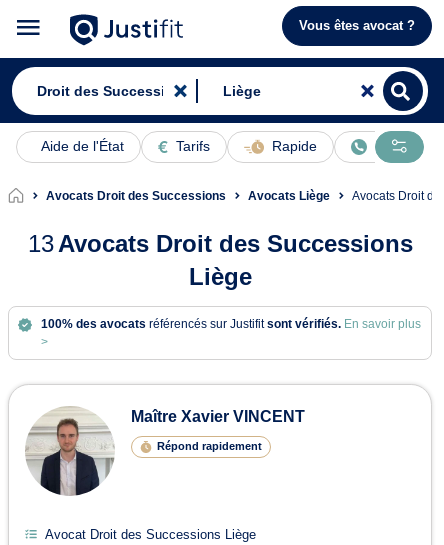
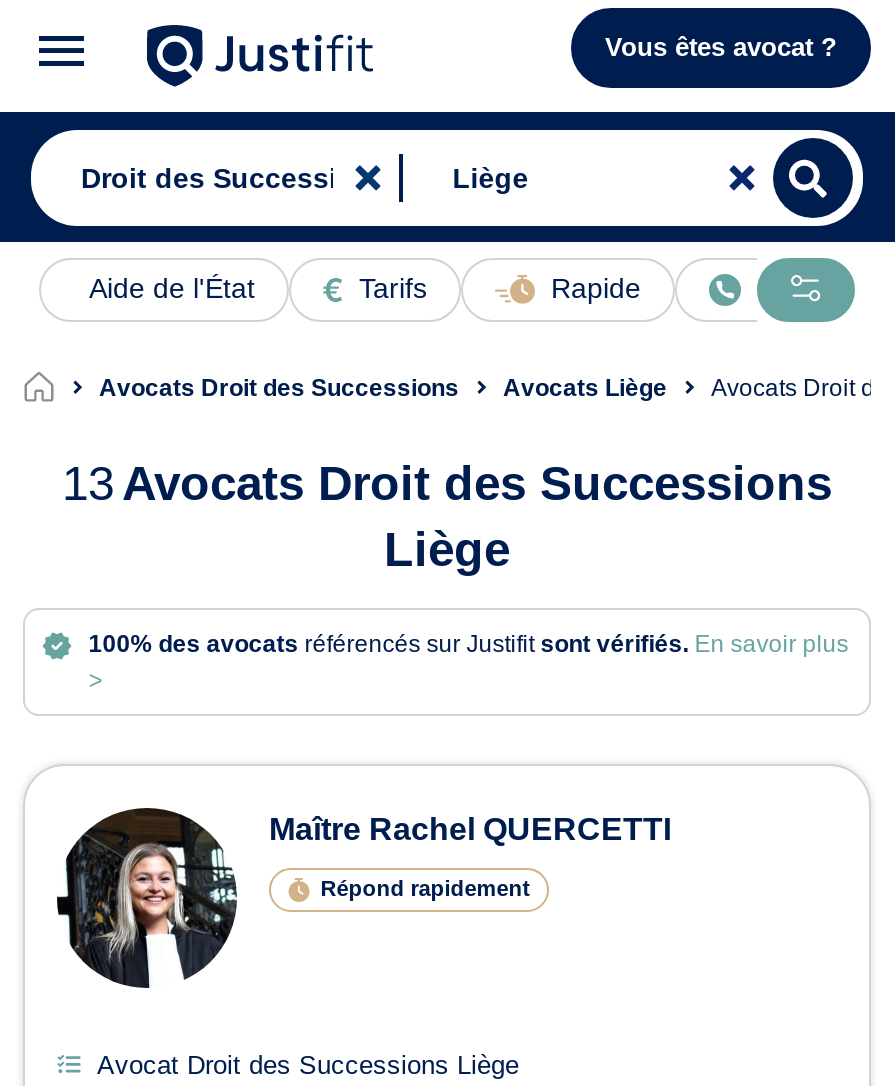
- [image]
- Maître Xavier VINCENT
+ [image]
+ Maître Rachel QUERCETTI
